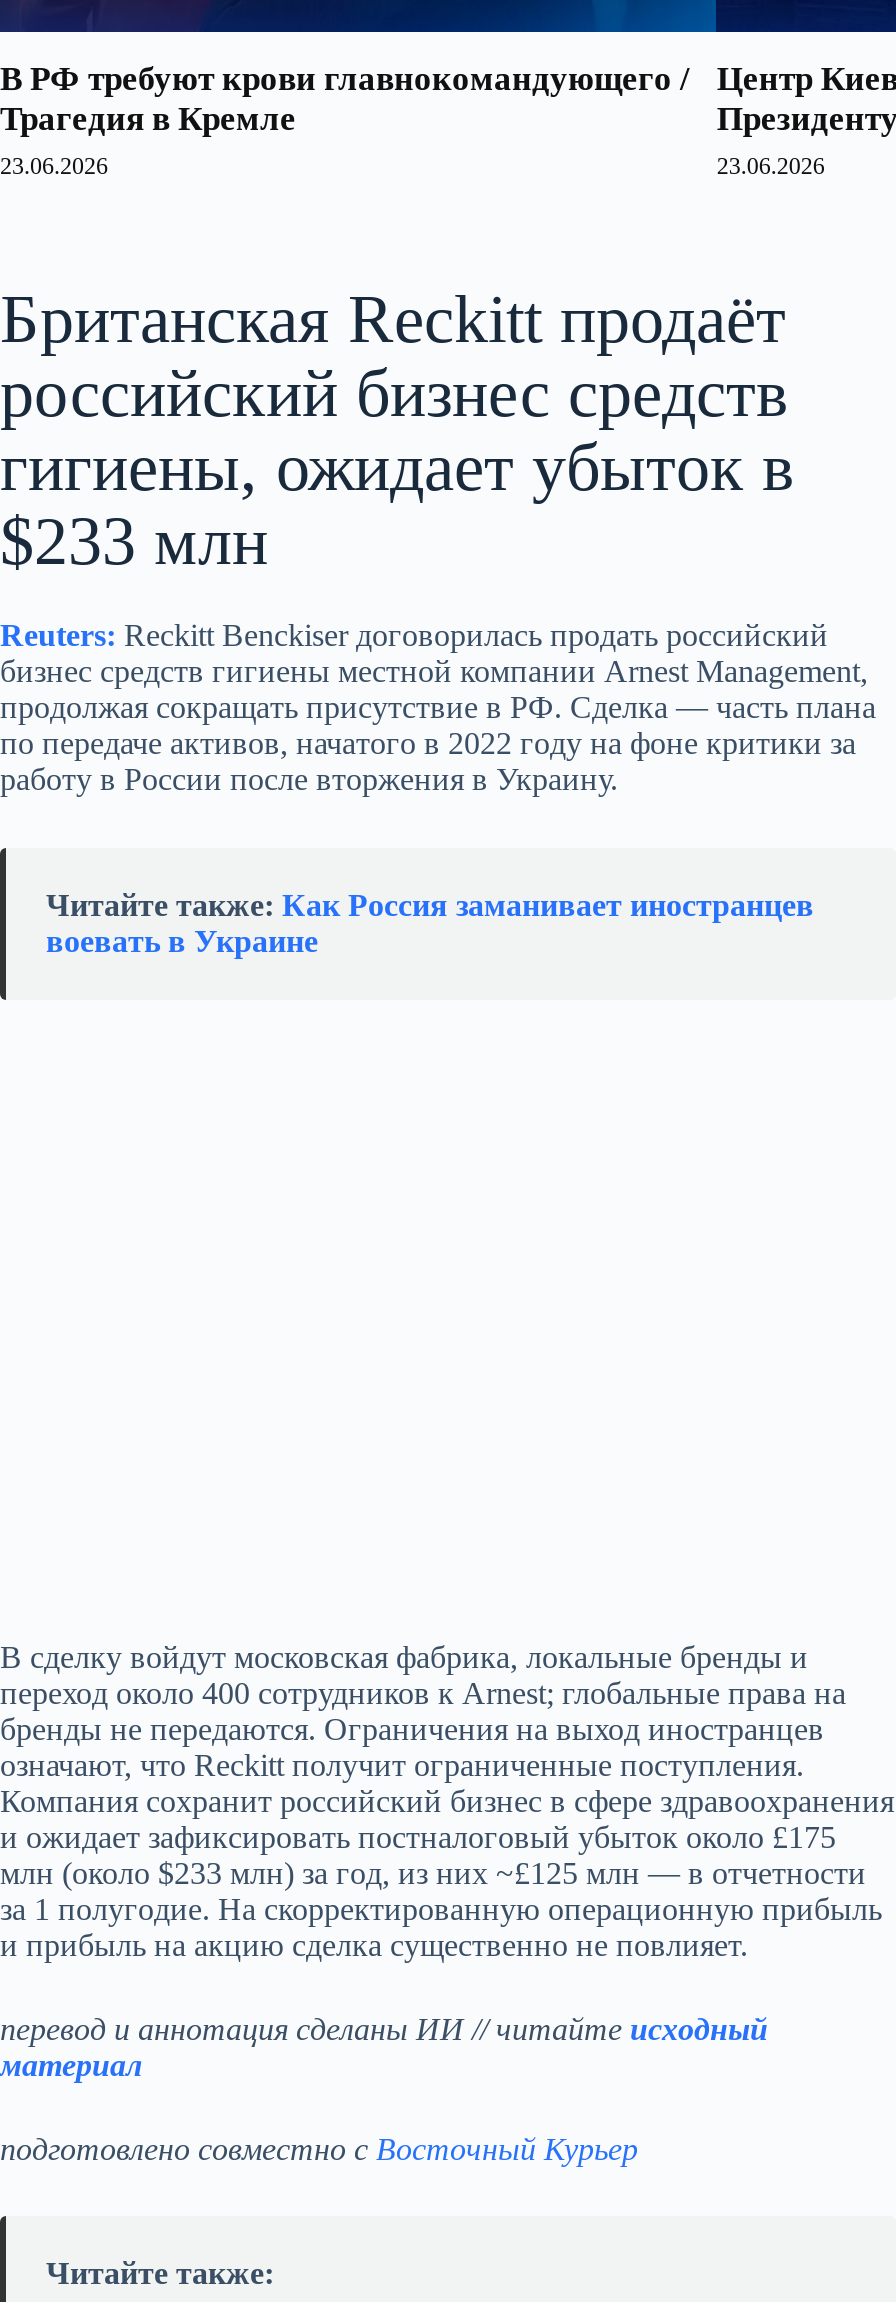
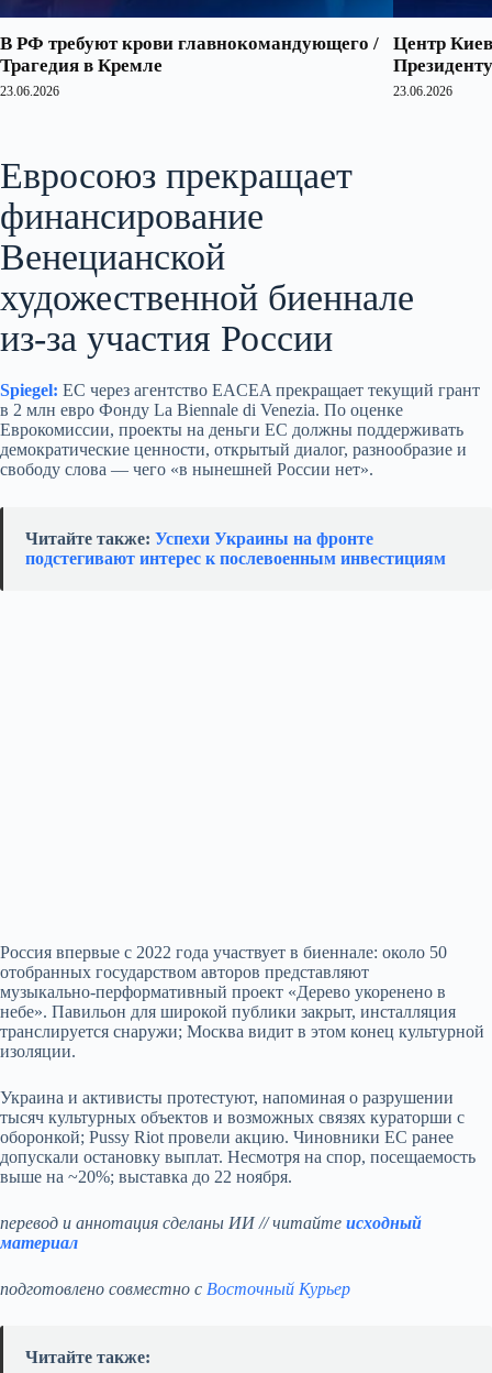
- Британская Reckitt продаёт
- российский бизнес средств
- гигиены, ожидает убыток в
- $233 млн
- Reuters: Reckitt Benckiser договорилась продать российский
- бизнес средств гигиены местной компании Arnest Management,
- продолжая сокращать присутствие в РФ. Сделка — часть плана
- по передаче активов, начатого в 2022 году на фоне критики за
- работу в России после вторжения в Украину.
+ Евросоюз прекращает
+ финансирование
+ Венецианской
+ художественной биеннале
+ из‑за участия России
+ Spiegel: ЕС через агентство EACEA прекращает текущий грант
+ в 2 млн евро Фонду La Biennale di Venezia. По оценке
+ Еврокомиссии, проекты на деньги ЕС должны поддерживать
+ демократические ценности, открытый диалог, разнообразие и
+ свободу слова — чего «в нынешней России нет».

- Читайте также: Как Россия заманивает иностранцев
- воевать в Украине
+ Читайте также: Успехи Украины на фронте
+ подстегивают интерес к послевоенным инвестициям

- В сделку войдут московская фабрика, локальные бренды и
- переход около 400 сотрудников к Arnest; глобальные права на
- бренды не передаются. Ограничения на выход иностранцев
- означают, что Reckitt получит ограниченные поступления.
- Компания сохранит российский бизнес в сфере здравоохранения
- и ожидает зафиксировать постналоговый убыток около £175
- млн (около $233 млн) за год, из них ~£125 млн — в отчетности
- за 1 полугодие. На скорректированную операционную прибыль
- и прибыль на акцию сделка существенно не повлияет.
+ Россия впервые с 2022 года участвует в биеннале: около 50
+ отобранных государством авторов представляют
+ музыкально‑перформативный проект «Дерево укоренено в
+ небе». Павильон для широкой публики закрыт, инсталляция
+ транслируется снаружи; Москва видит в этом конец культурной
+ изоляции.
+ Украина и активисты протестуют, напоминая о разрушении
+ тысяч культурных объектов и возможных связях кураторши с
+ оборонкой; Pussy Riot провели акцию. Чиновники ЕС ранее
+ допускали остановку выплат. Несмотря на спор, посещаемость
+ выше на ~20%; выставка до 22 ноября.
